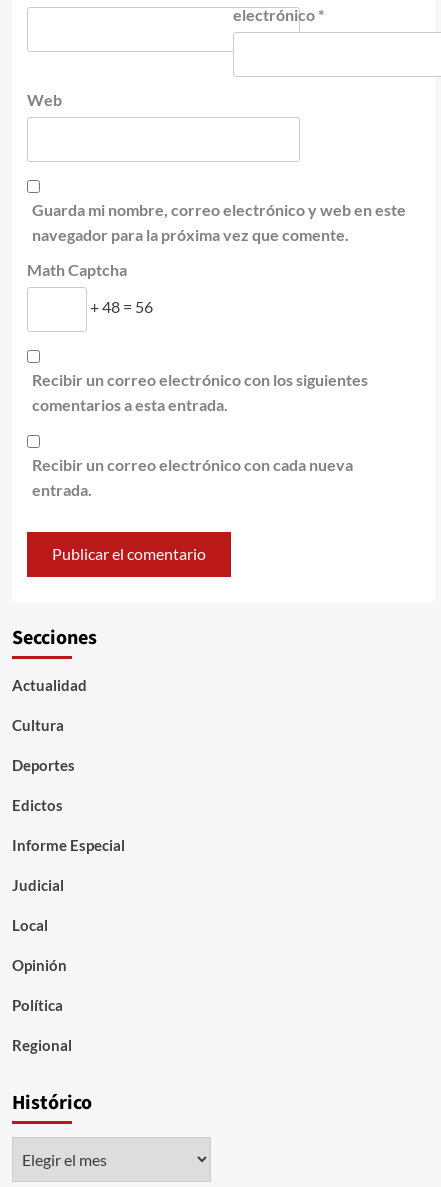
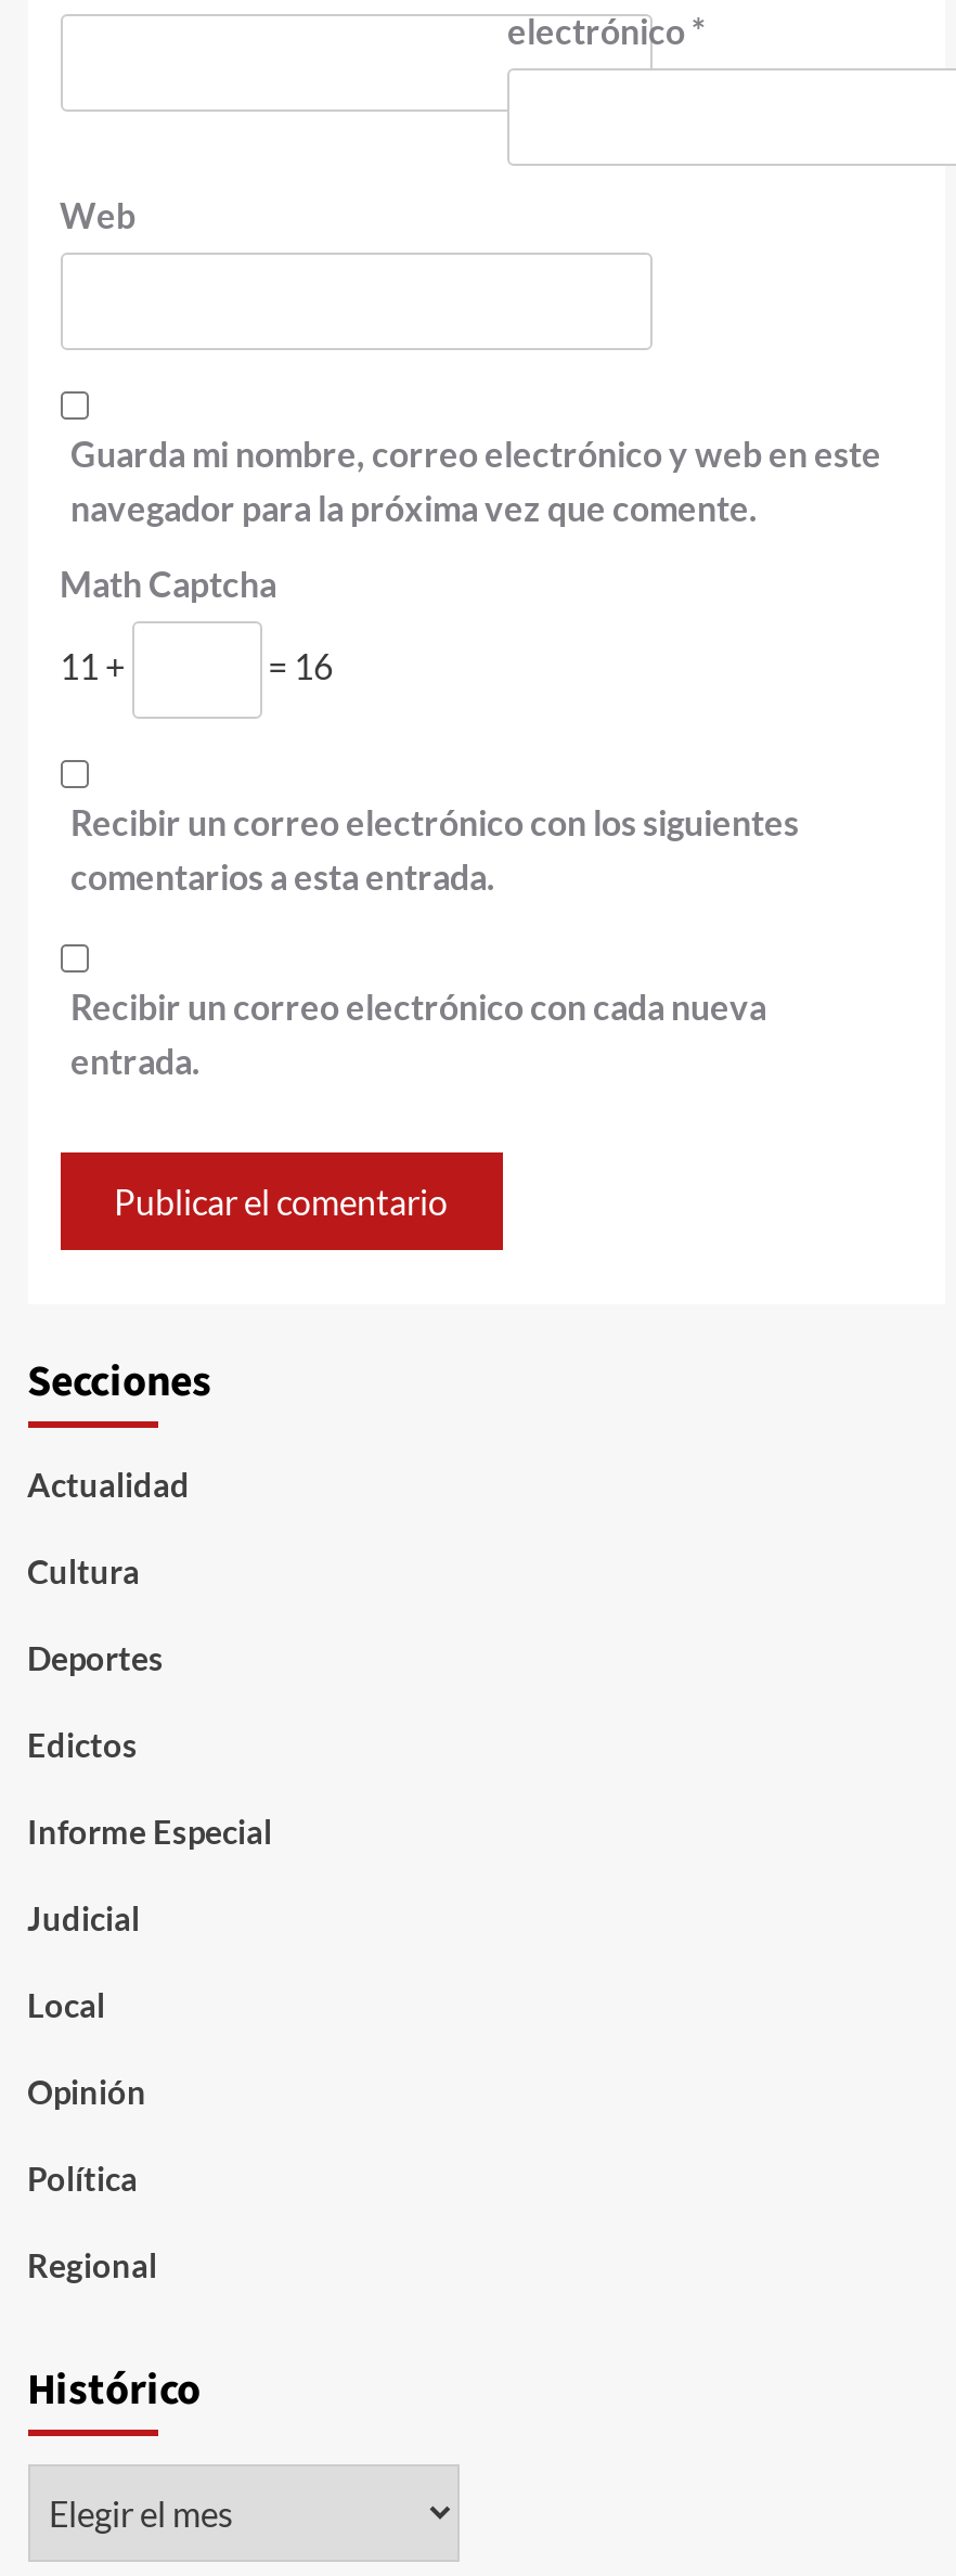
- + 48 = 56
+ 11 +
+ = 16
